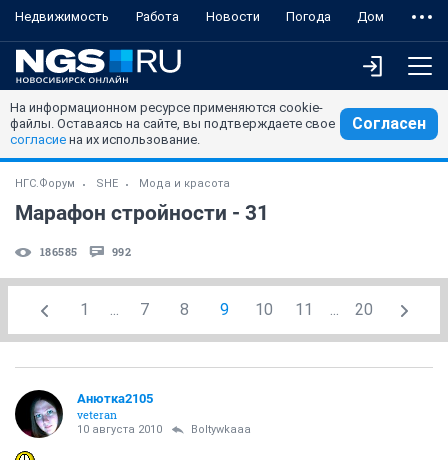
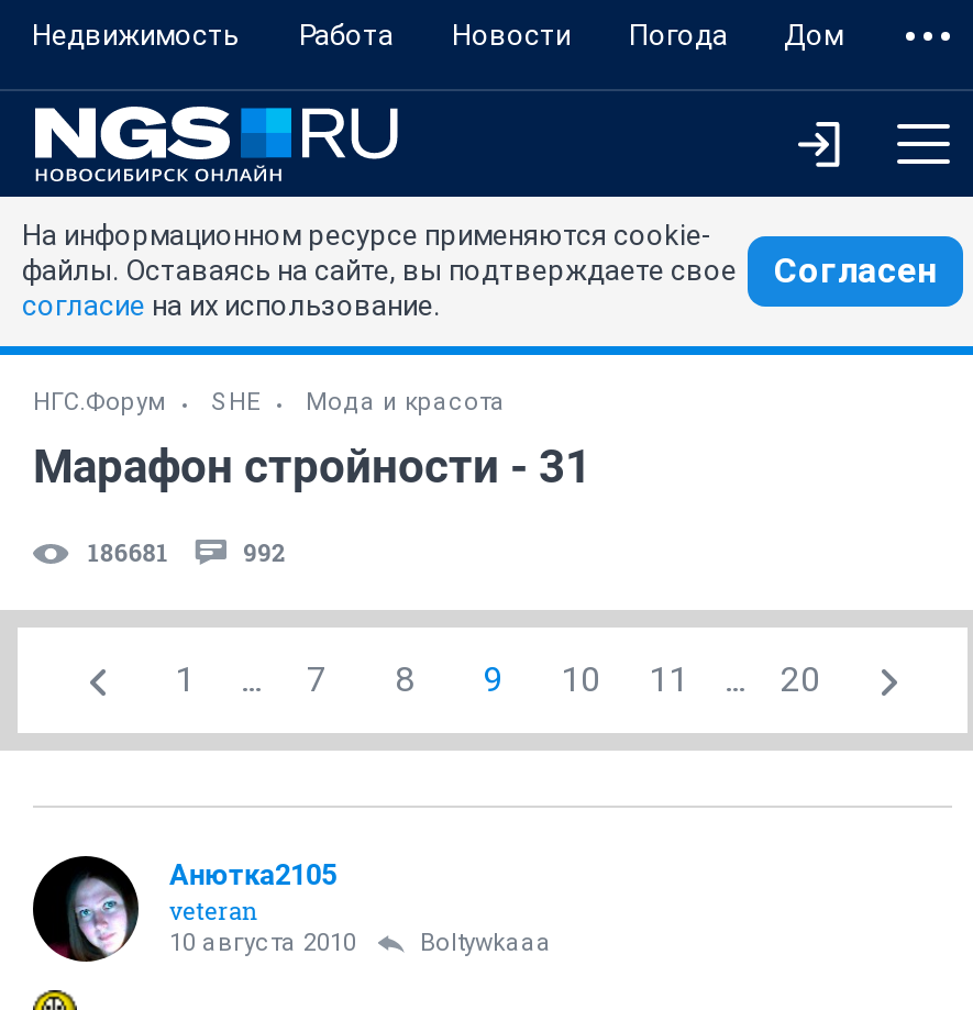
- 186585
+ 186681
